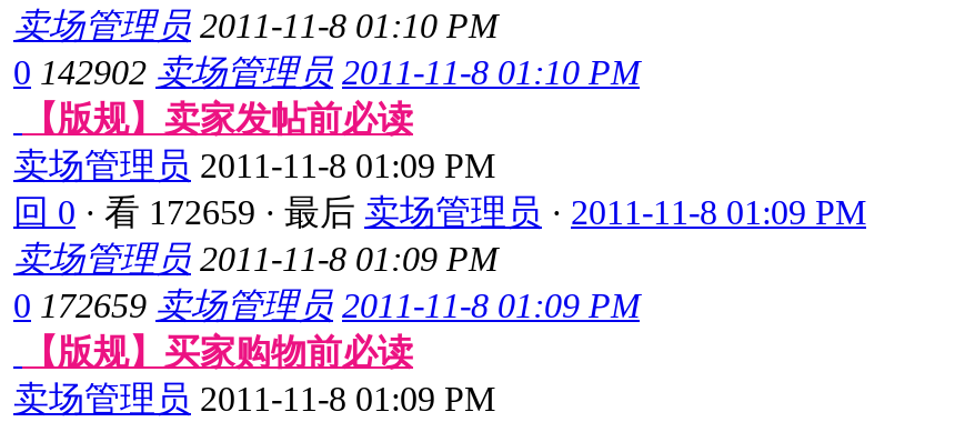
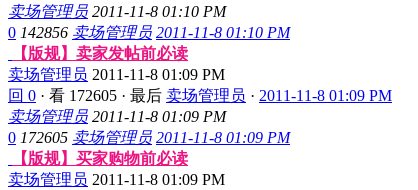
- 0 142902 卖场管理员 2011-11-8 01:10 PM
+ 0 142856 卖场管理员 2011-11-8 01:10 PM

- 回 0 · 看 172659 · 最后卖场管理员· 2011-11-8 01:09 PM
+ 回 0 · 看 172605 · 最后卖场管理员· 2011-11-8 01:09 PM

- 0 172659 卖场管理员 2011-11-8 01:09 PM
+ 0 172605 卖场管理员 2011-11-8 01:09 PM
